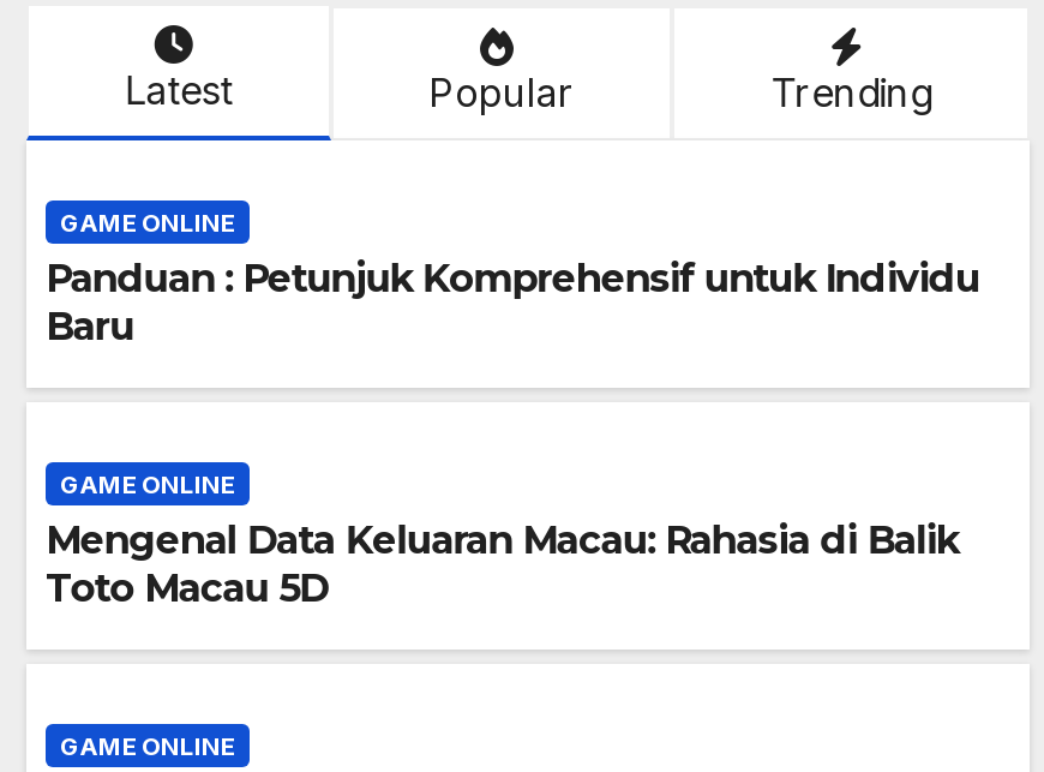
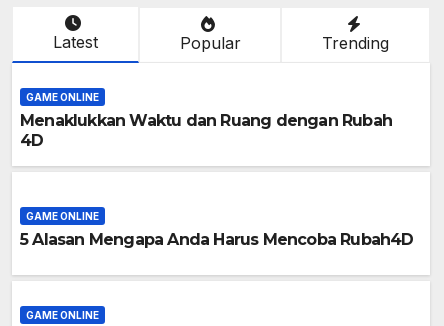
- Panduan : Petunjuk Komprehensif untuk Individu
- Baru
+ Menaklukkan Waktu dan Ruang dengan Rubah
+ 4D

- Mengenal Data Keluaran Macau: Rahasia di Balik
- Toto Macau 5D
+ 5 Alasan Mengapa Anda Harus Mencoba Rubah4D
